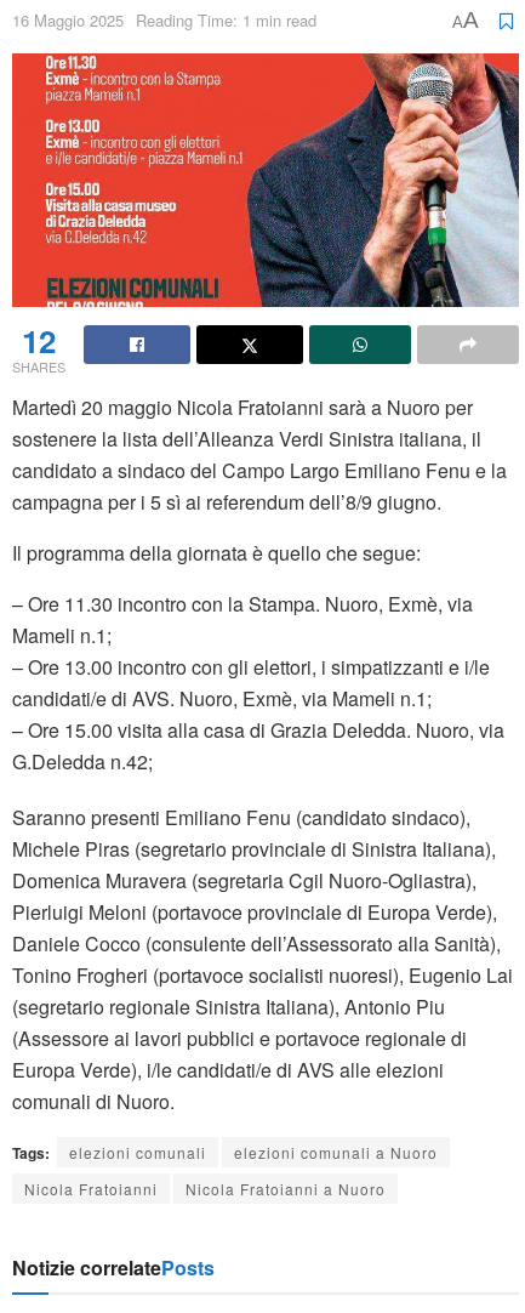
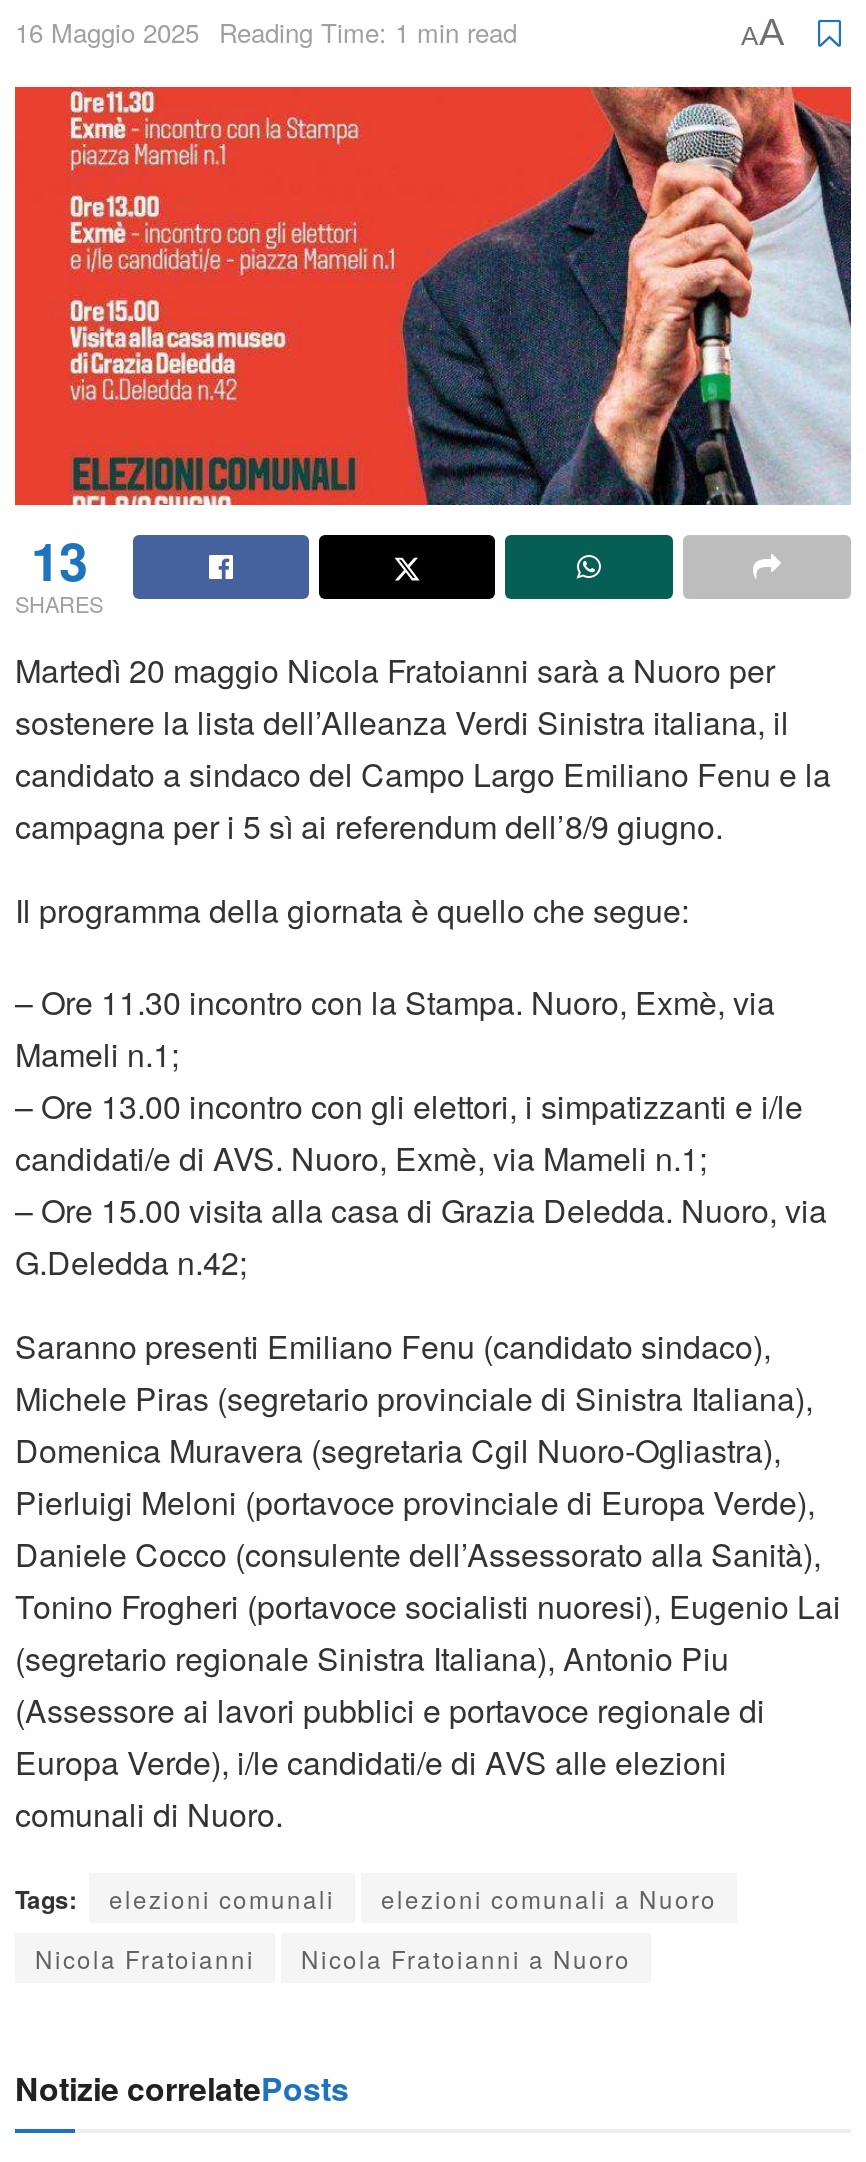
- 12
+ 13
